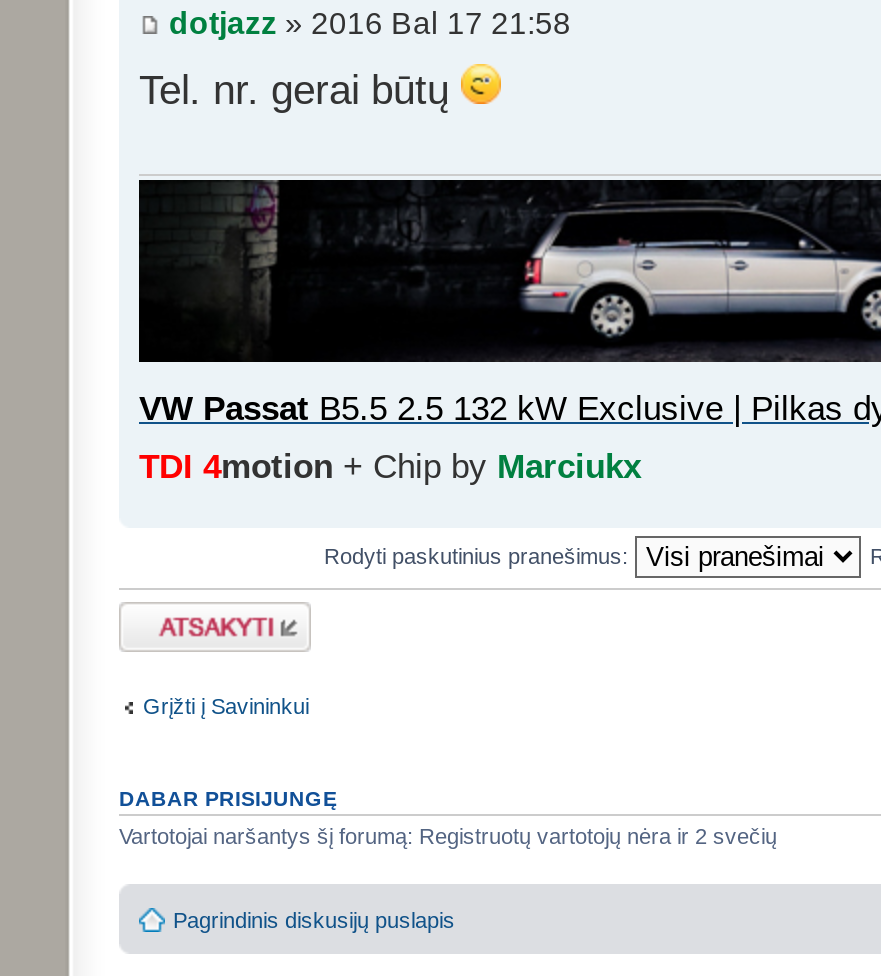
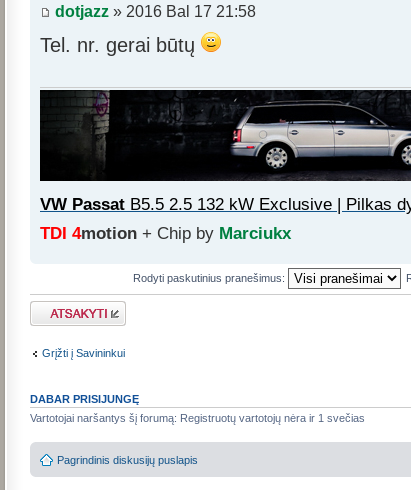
- Vartotojai naršantys šį forumą: Registruotų vartotojų nėra ir 2 svečių
+ Vartotojai naršantys šį forumą: Registruotų vartotojų nėra ir 1 svečias
